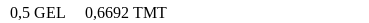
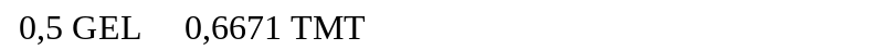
- 0,5 GEL 0,6692 TMT
+ 0,5 GEL 0,6671 TMT
